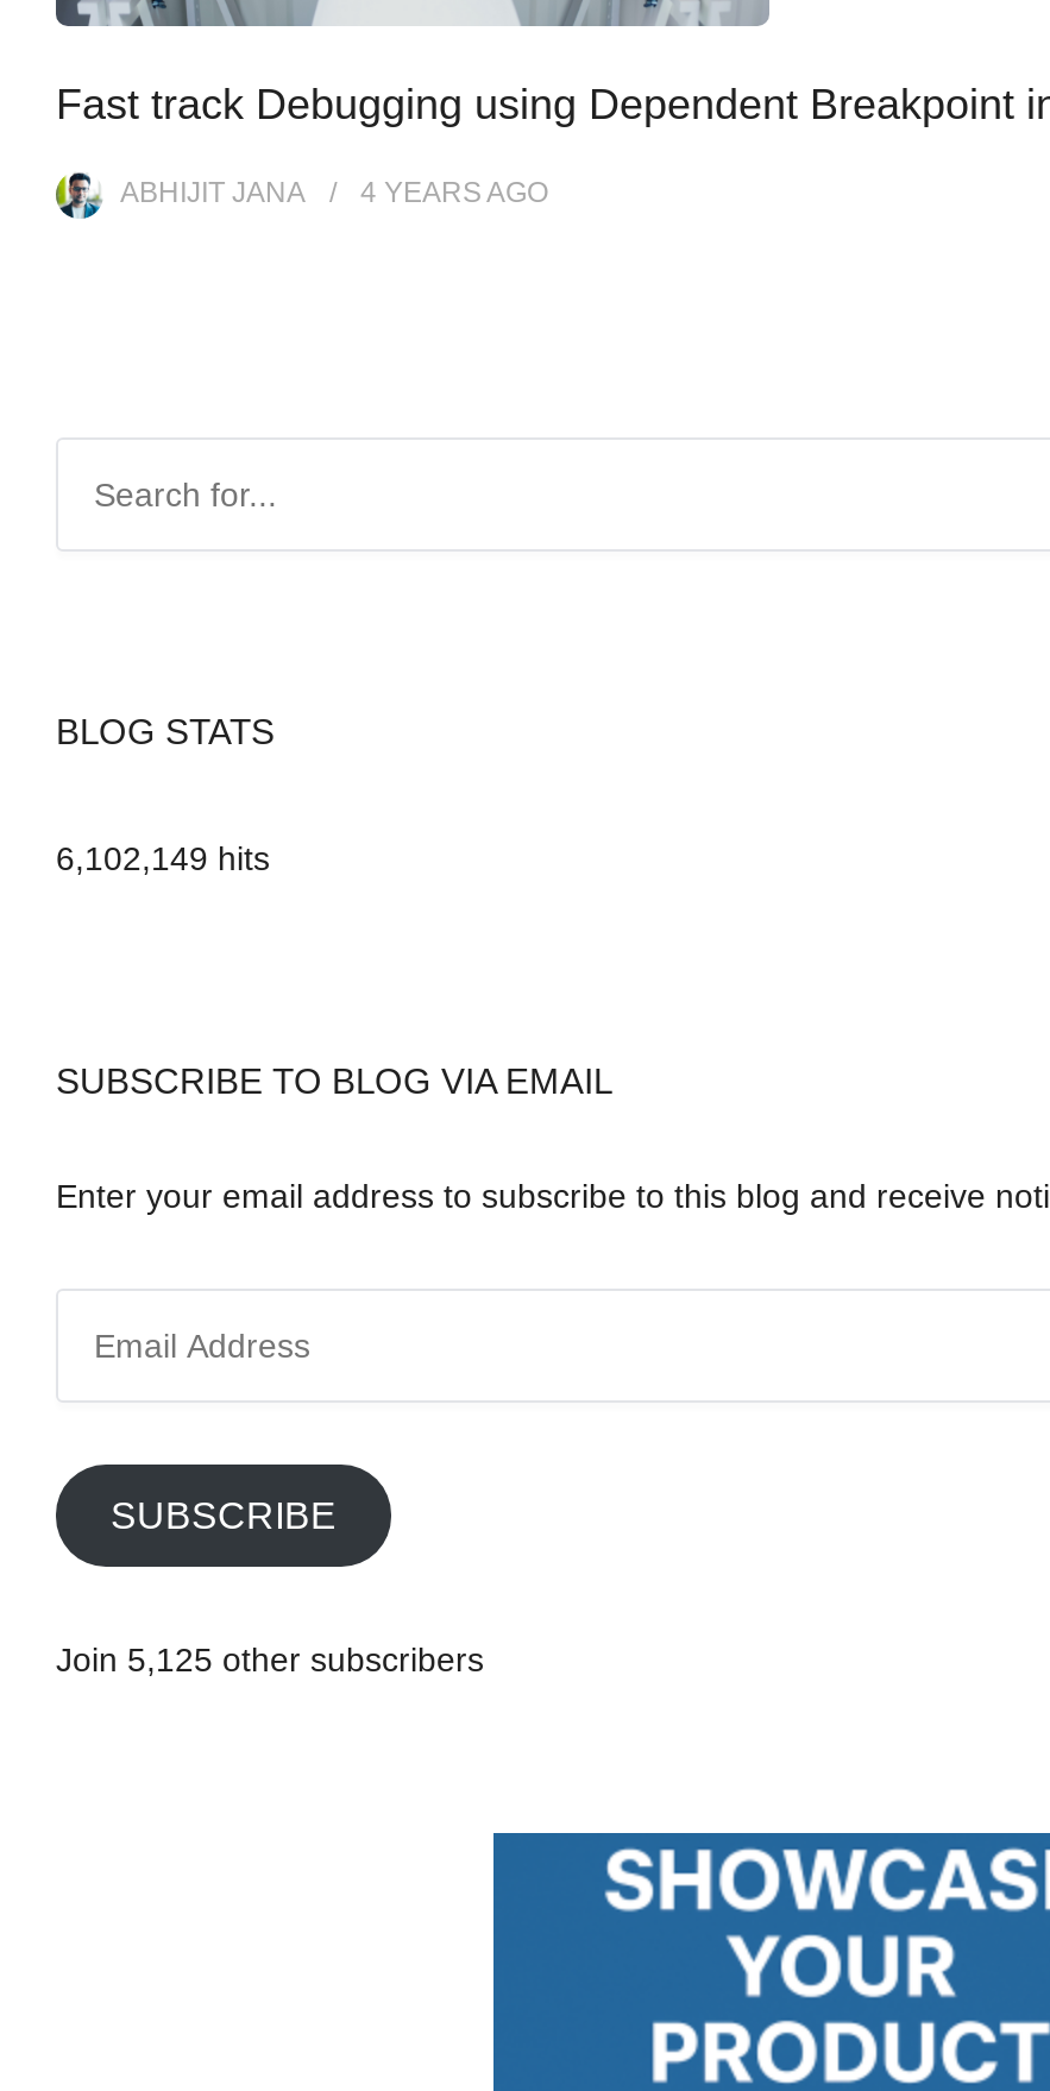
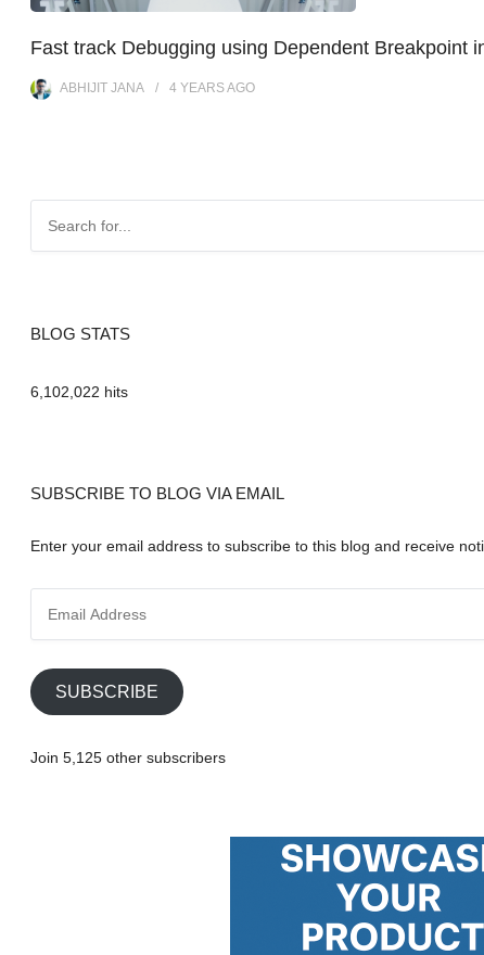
- 6,102,149 hits
+ 6,102,022 hits
